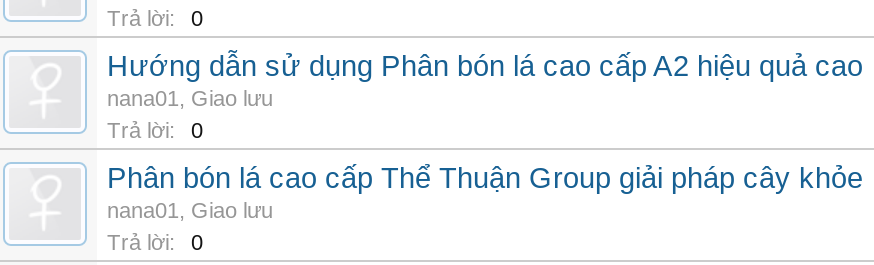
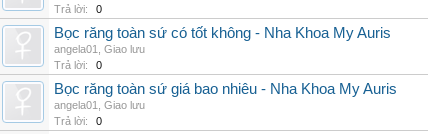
- Hướng dẫn sử dụng Phân bón lá cao cấp A2 hiệu quả cao
- nana01, Giao lưu
+ Bọc răng toàn sứ có tốt không - Nha Khoa My Auris
+ angela01, Giao lưu

- Phân bón lá cao cấp Thể Thuận Group giải pháp cây khỏe
- nana01, Giao lưu
+ Bọc răng toàn sứ giá bao nhiêu - Nha Khoa My Auris
+ angela01, Giao lưu
